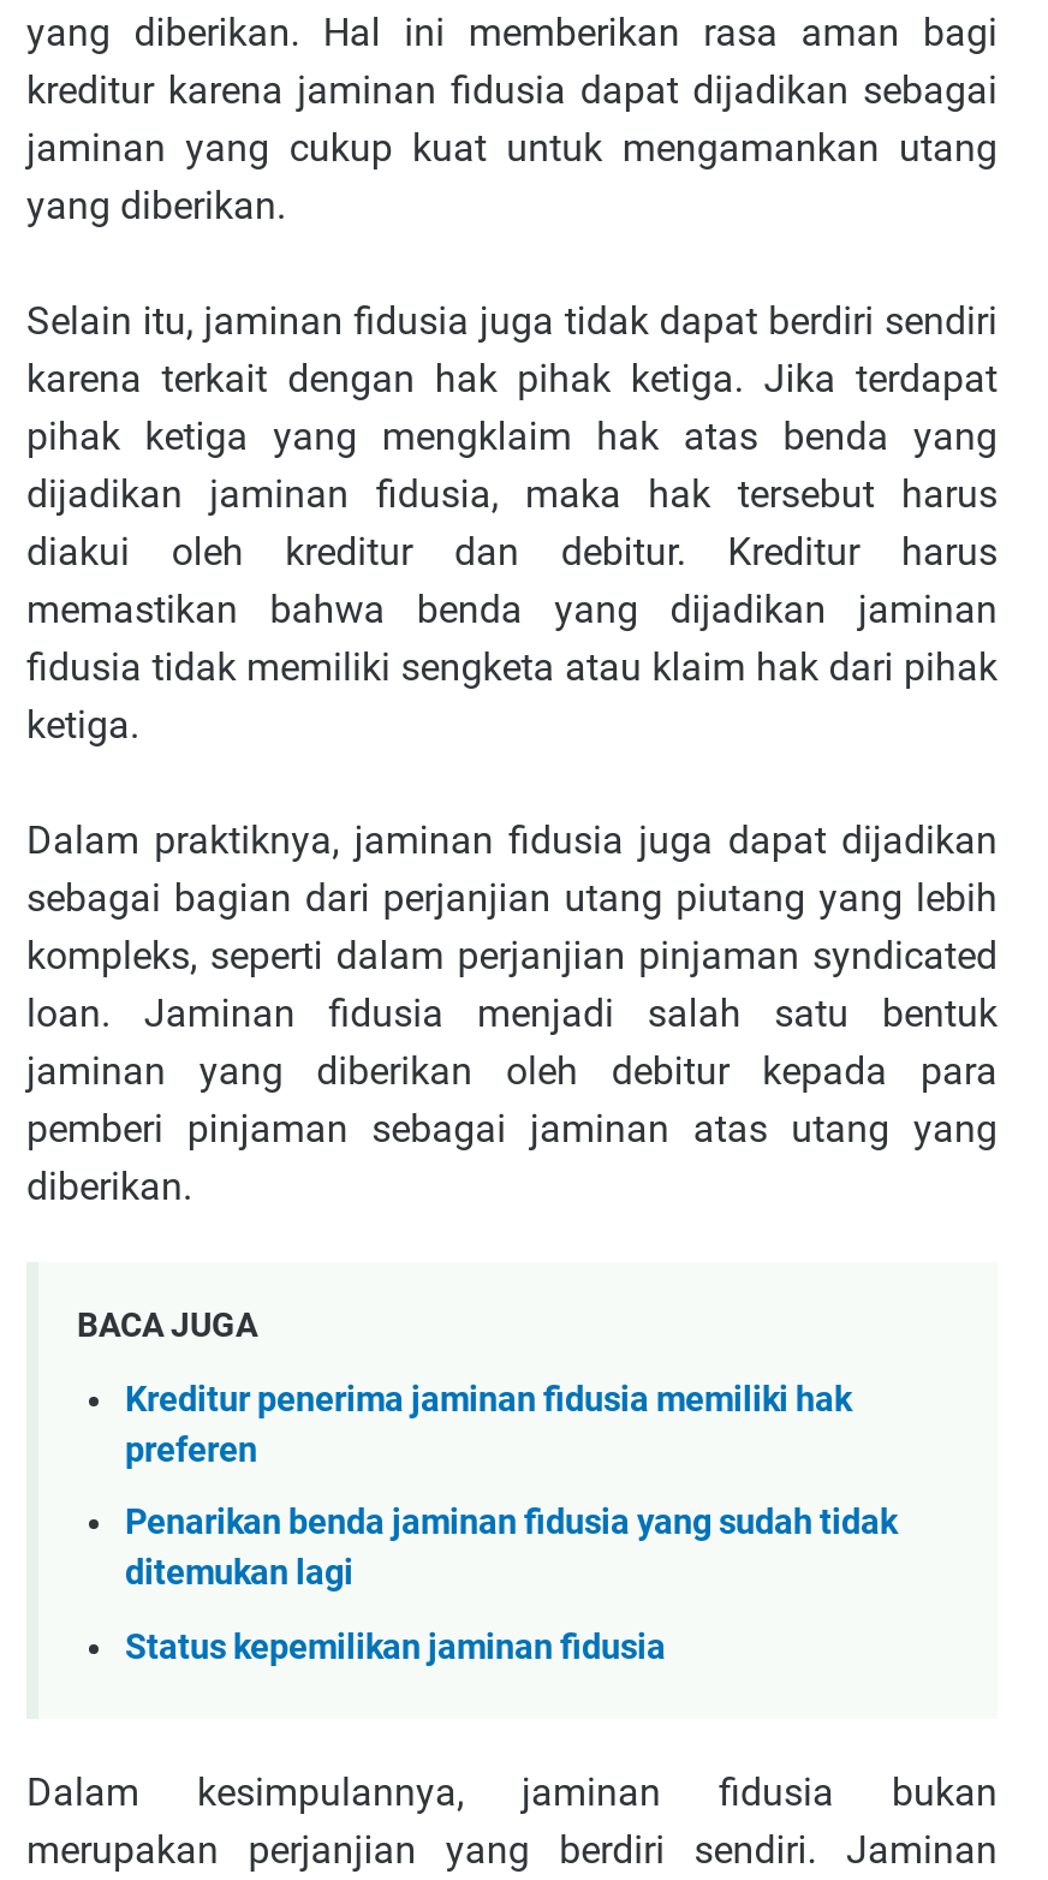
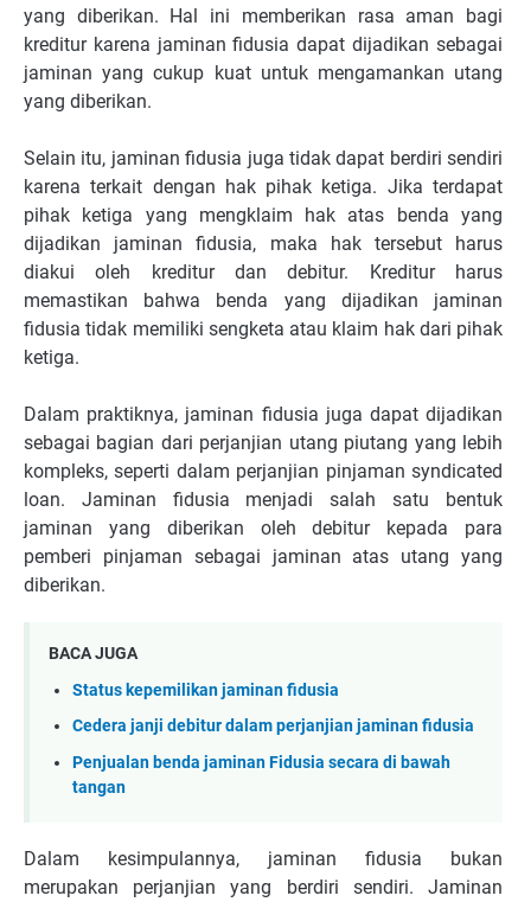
- Kreditur penerima jaminan fidusia memiliki hak
- preferen
- Penarikan benda jaminan fidusia yang sudah tidak
- ditemukan lagi

moved up: Status kepemilikan jaminan fidusia

+ Cedera janji debitur dalam perjanjian jaminan fidusia
+ Penjualan benda jaminan Fidusia secara di bawah
+ tangan
